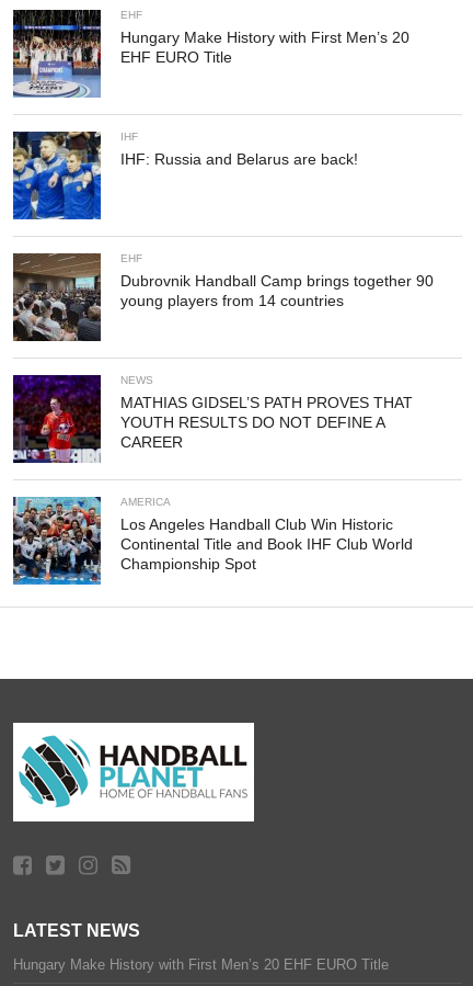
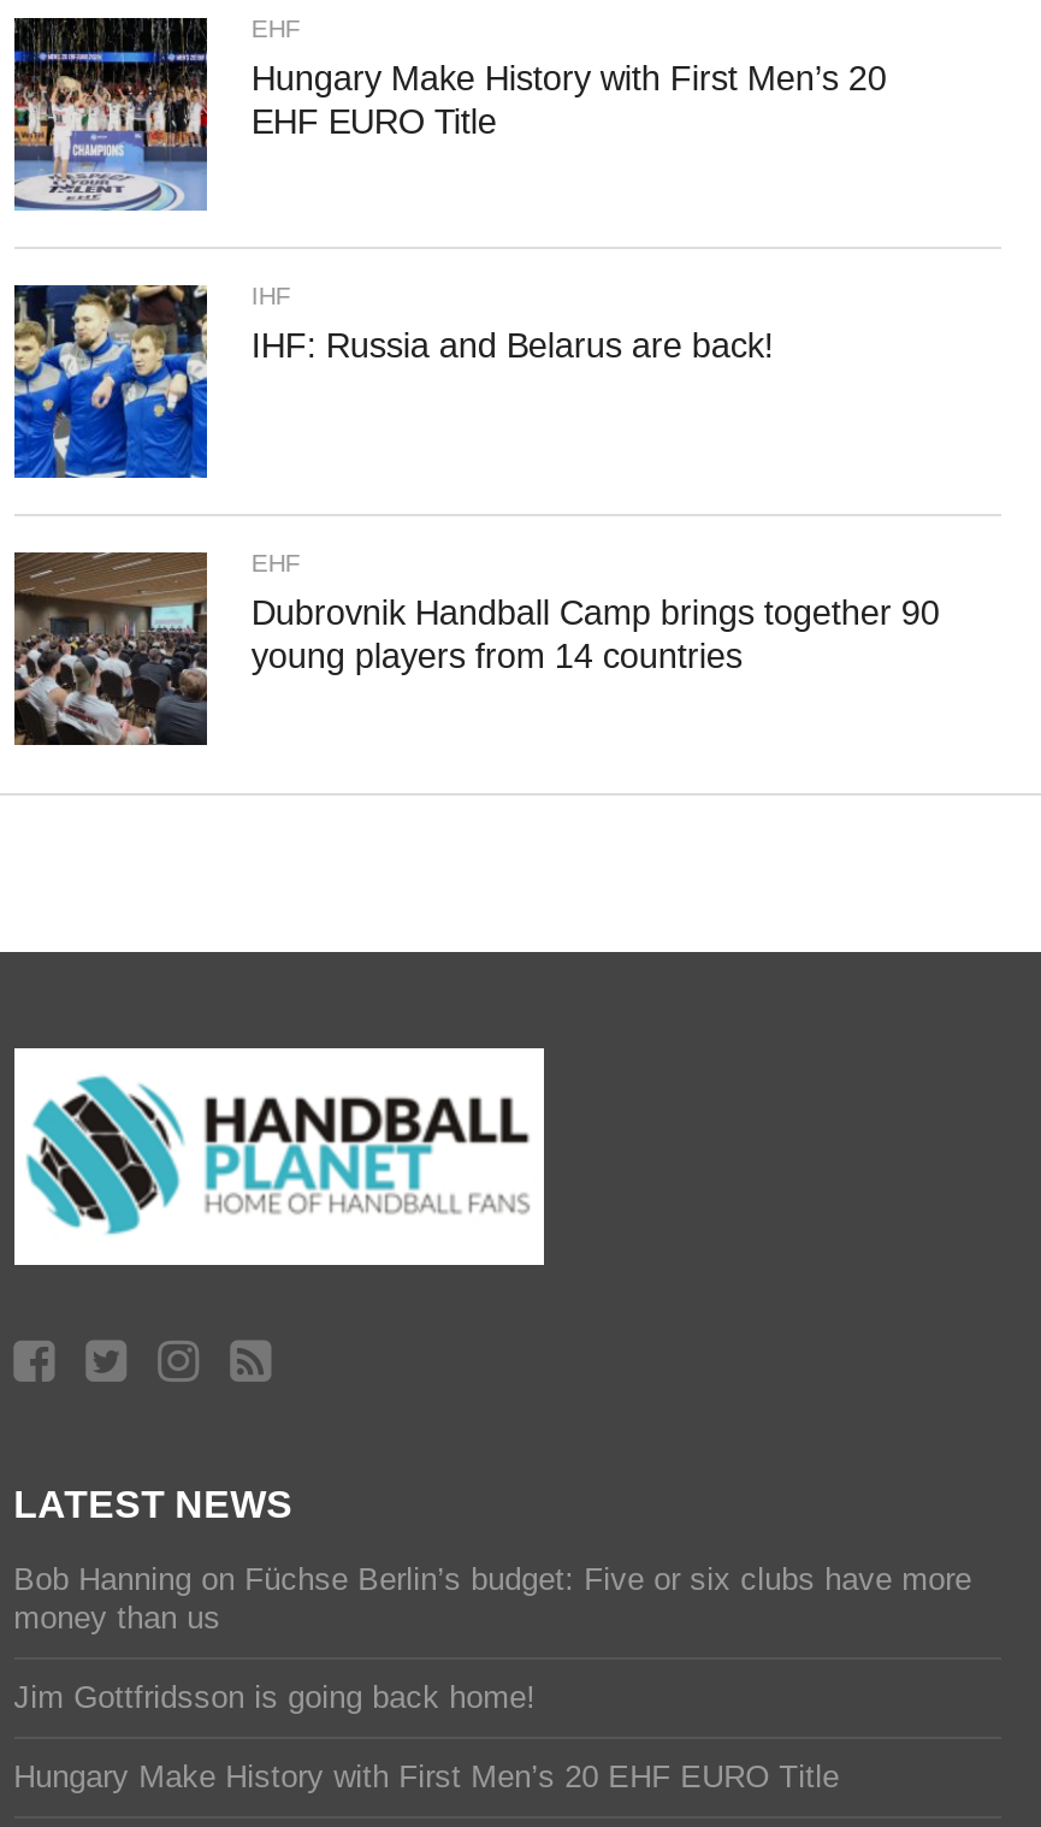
- [image]
- NEWS
- MATHIAS GIDSEL’S PATH PROVES THAT
- YOUTH RESULTS DO NOT DEFINE A
- CAREER

- [image]
- AMERICA
- Los Angeles Handball Club Win Historic
- Continental Title and Book IHF Club World
- Championship Spot

moved up: [image]

moved up: LATEST NEWS

+ Bob Hanning on Füchse Berlin’s budget: Five or six clubs have more
+ money than us
+ Jim Gottfridsson is going back home!
